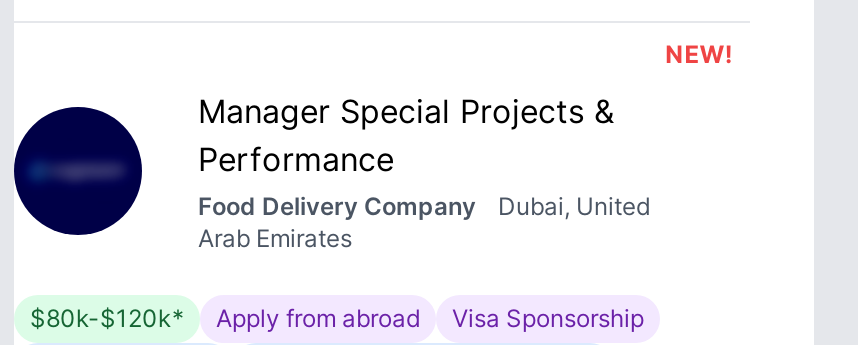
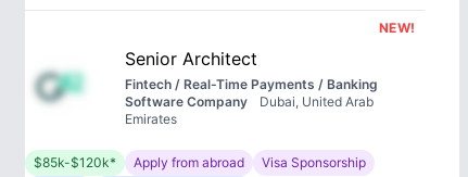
- [image]
- Manager Special Projects &
- Performance
- Food Delivery Company
- Dubai, United
- Arab Emirates
+ [image]
+ Senior Architect
+ Fintech / Real-Time Payments / Banking
+ Software Company
+ Dubai, United Arab
+ Emirates

- $80k-$120k* Apply from abroad Visa Sponsorship
+ $85k-$120k* Apply from abroad Visa Sponsorship
